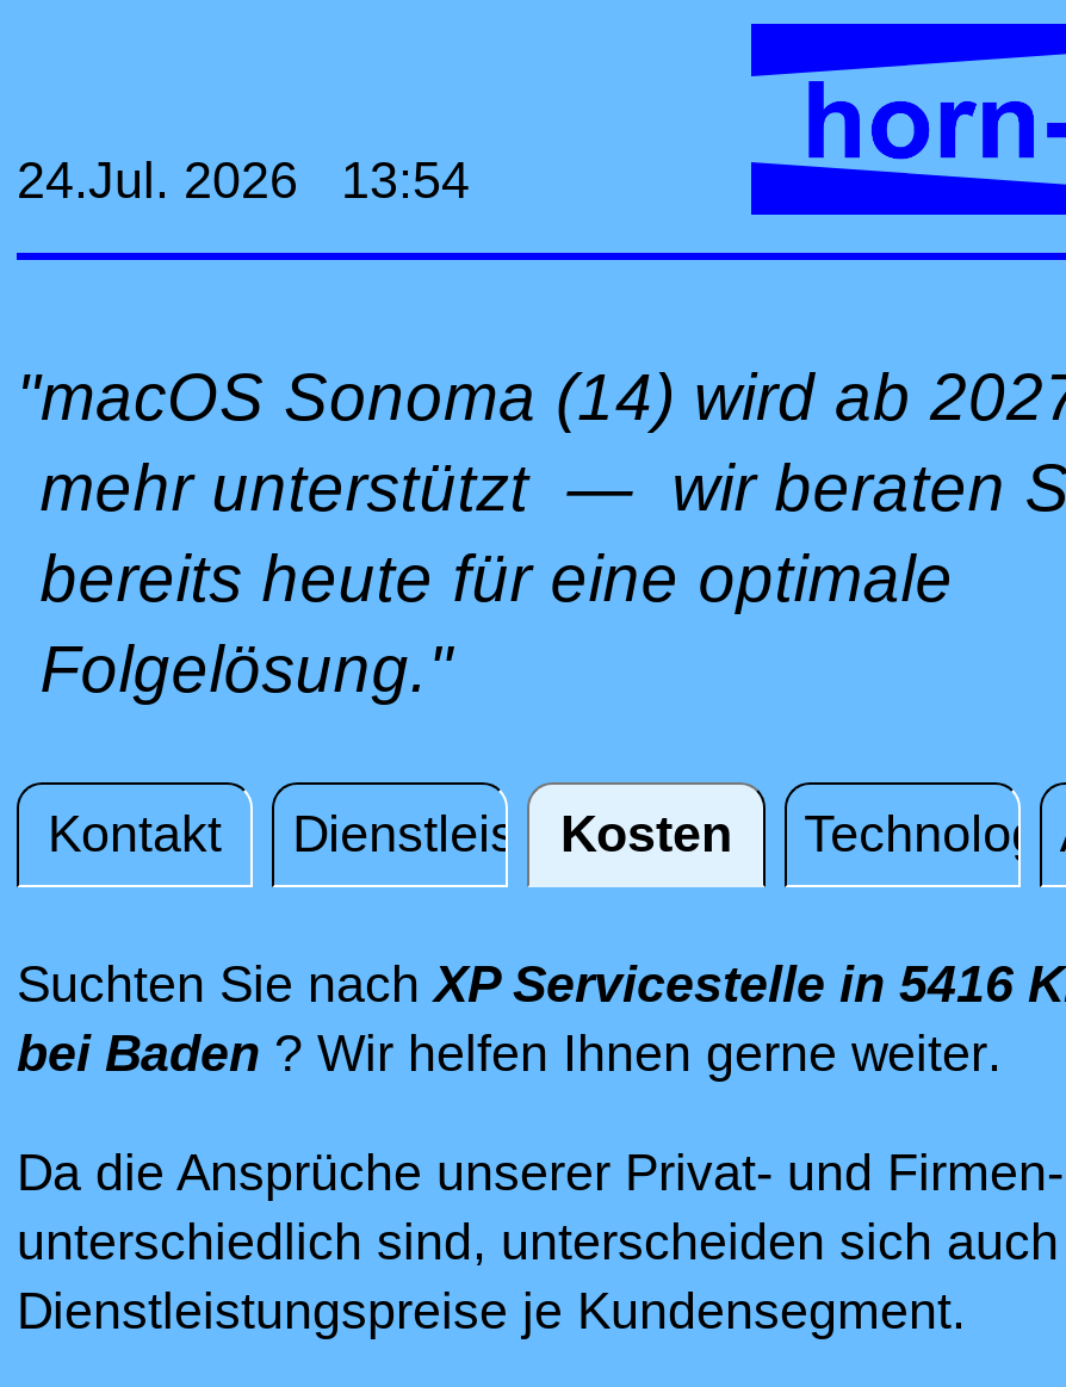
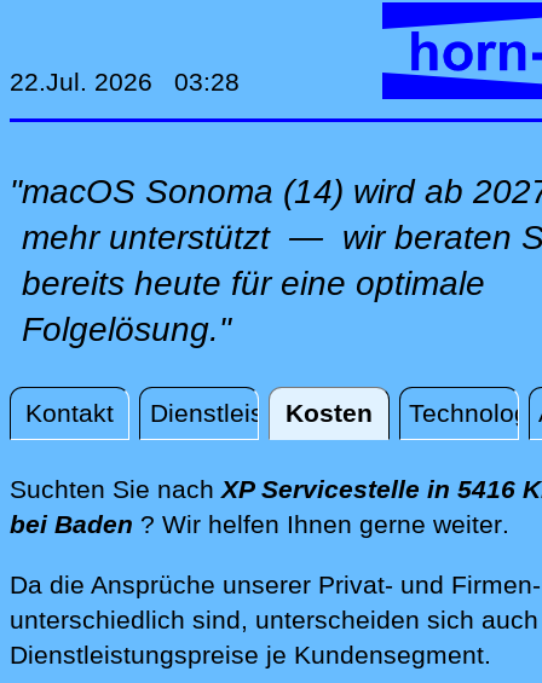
- 24.Jul. 2026 13:54
+ 22.Jul. 2026 03:28
